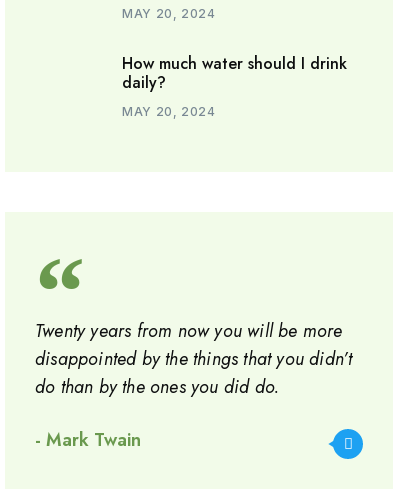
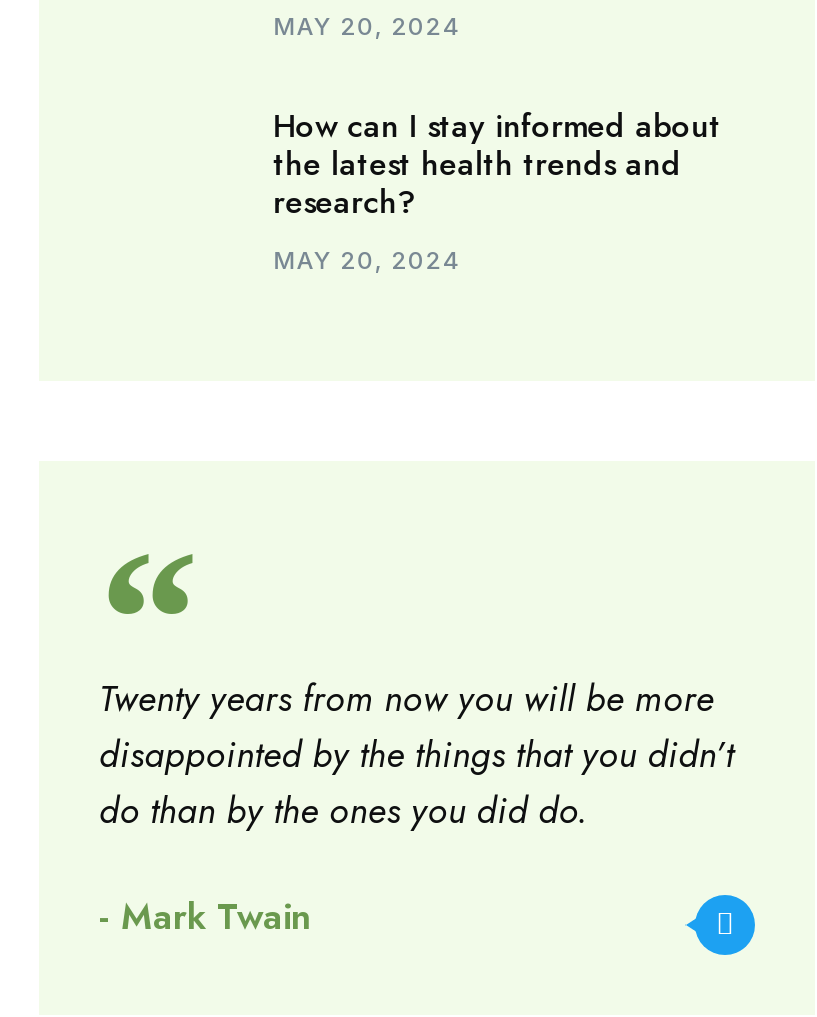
- How much water should I drink
- daily?
+ How can I stay informed about
+ the latest health trends and
+ research?
